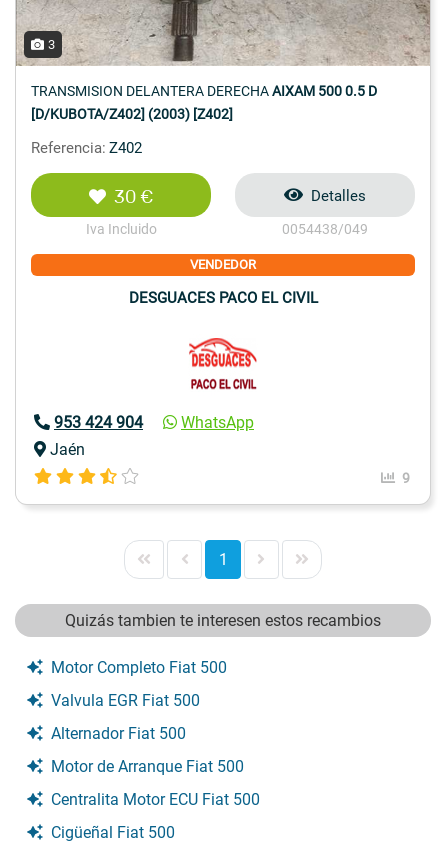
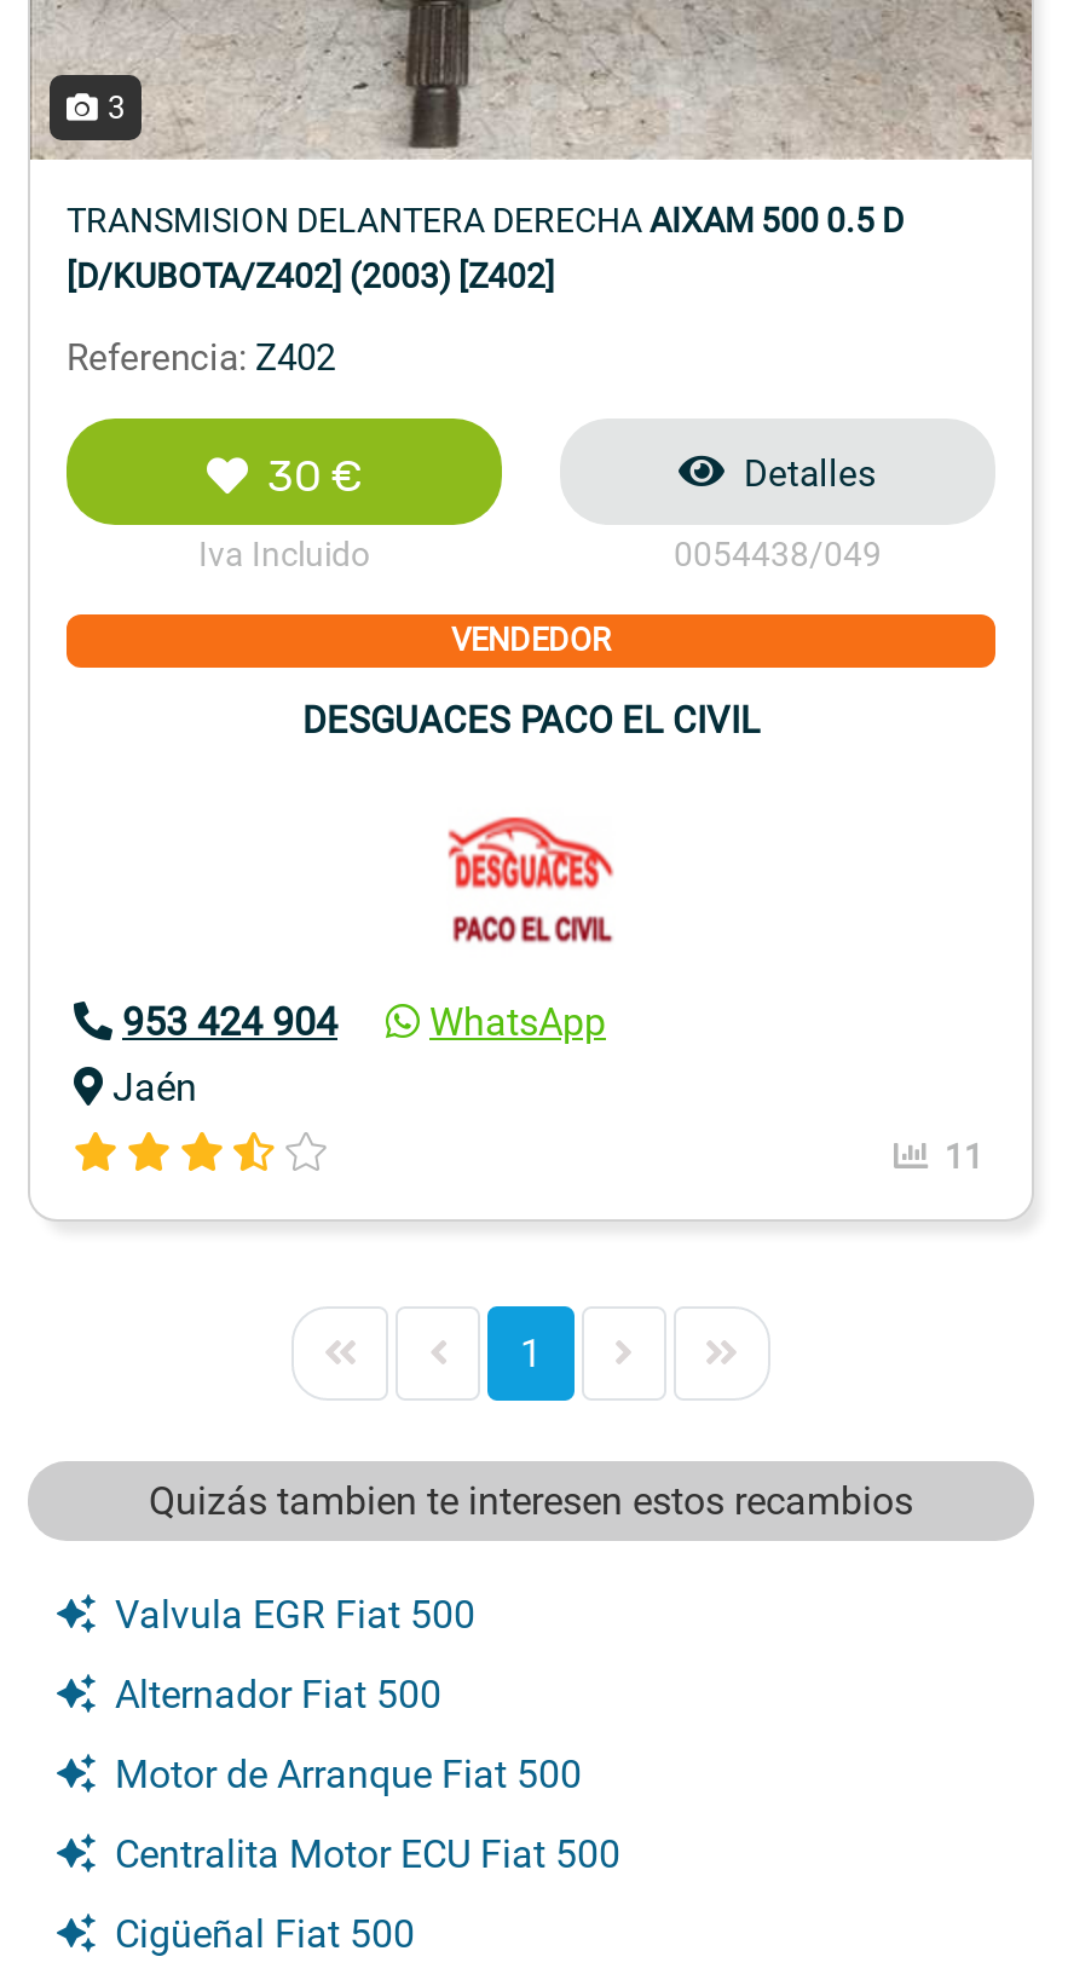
- 9
+ 11

- Motor Completo Fiat 500
